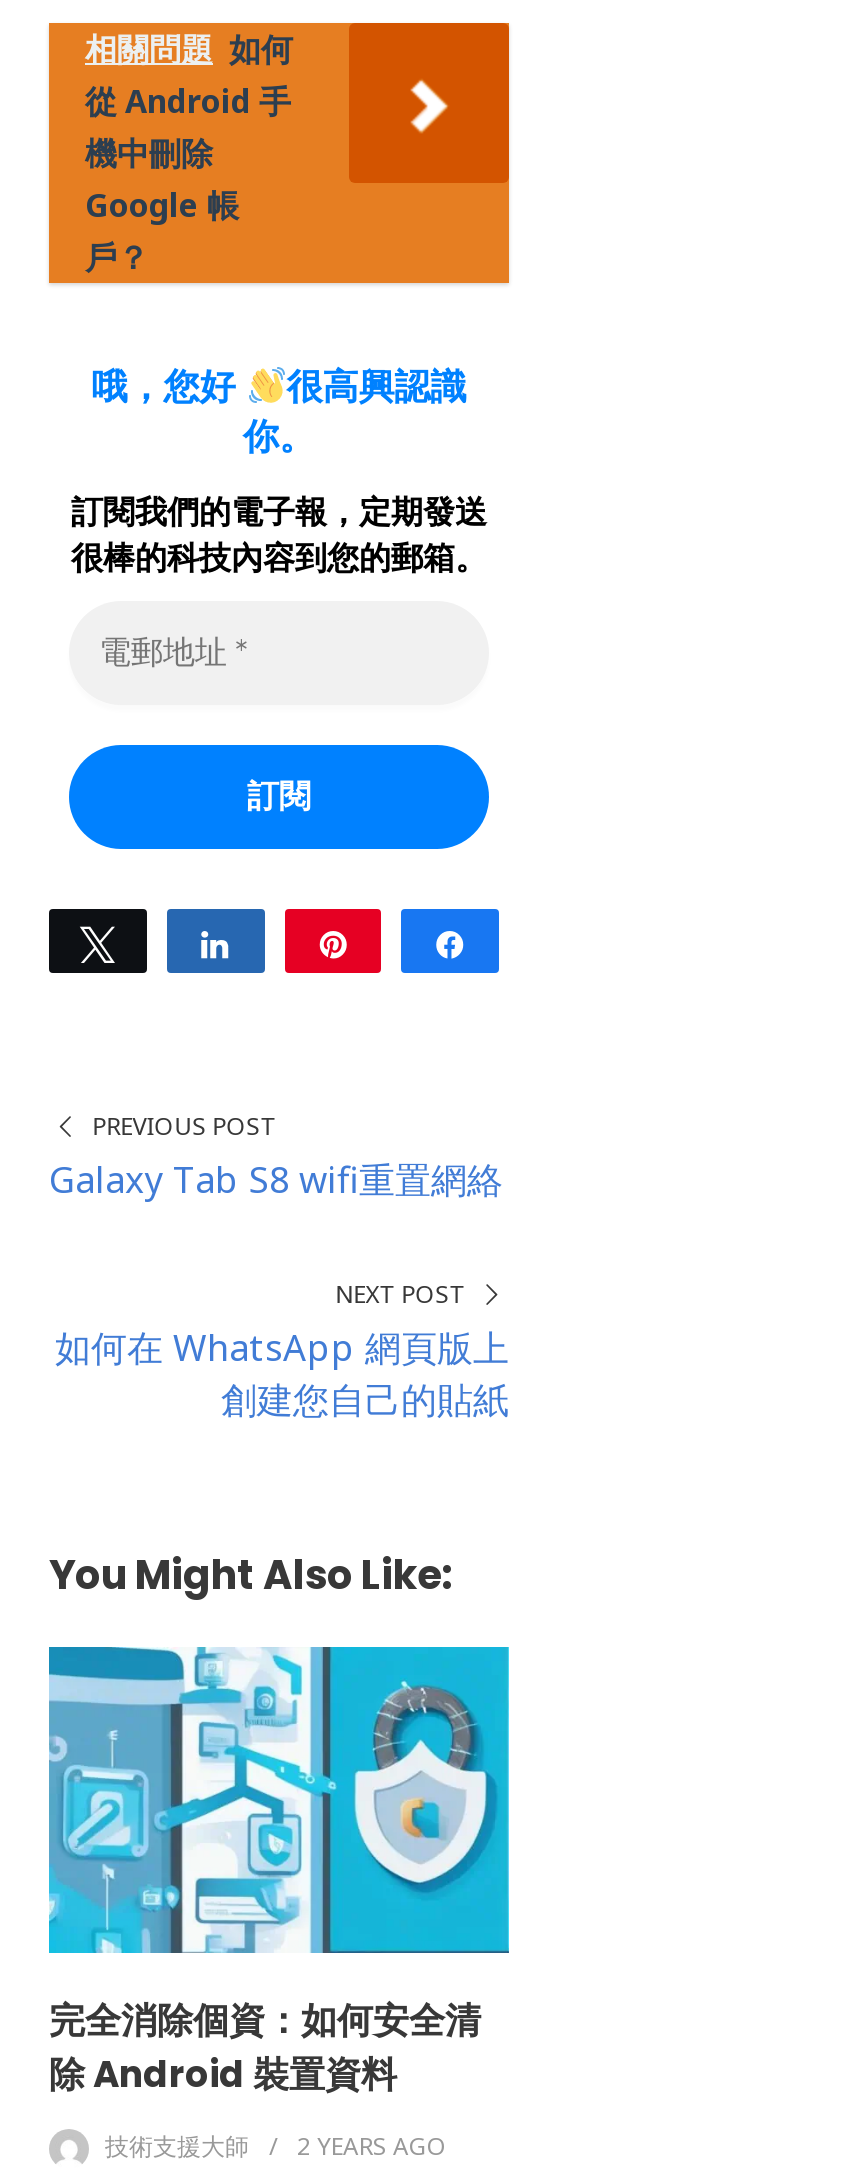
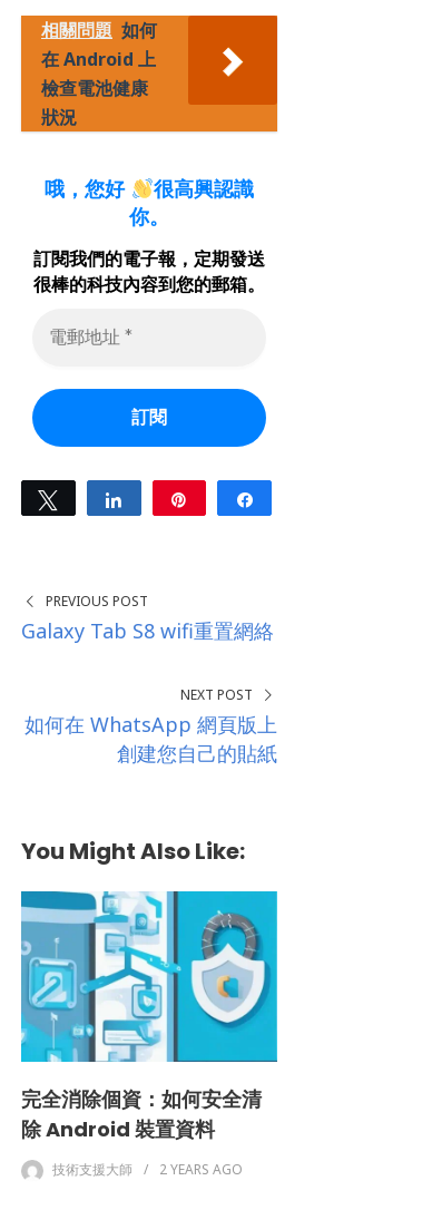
- 從 Android 手
- 機中刪除
- Google 帳
- 戶？
+ 在 Android 上
+ 檢查電池健康
+ 狀況
